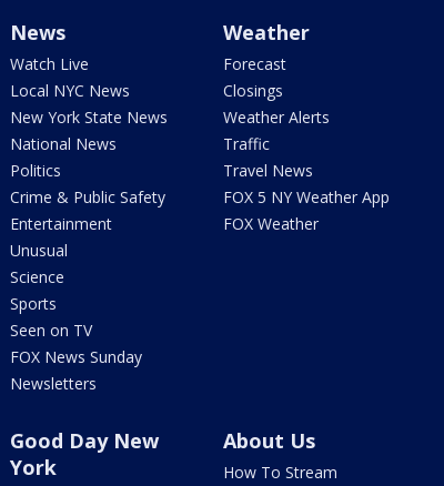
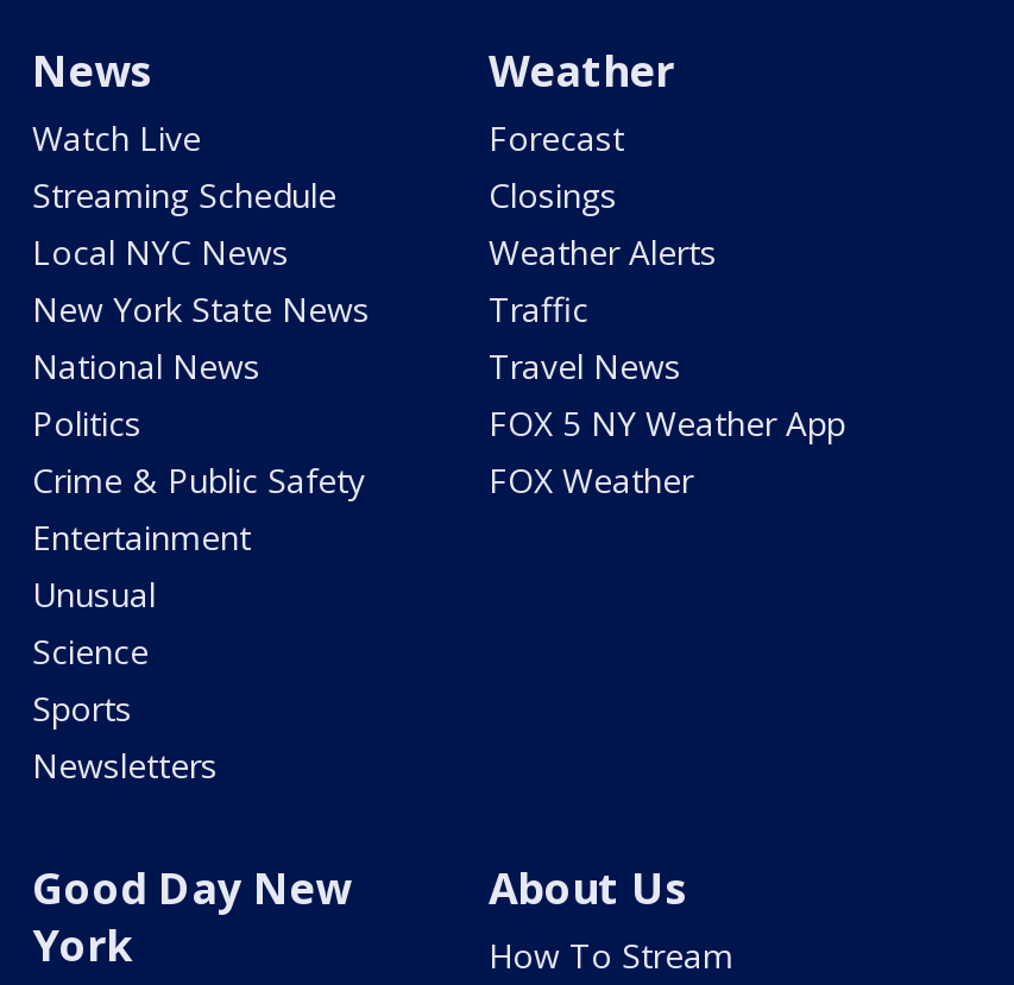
moved down: Local NYC News | New York State News | National News | ... | Science | Sports

+ Streaming Schedule

- Seen on TV
- FOX News Sunday
